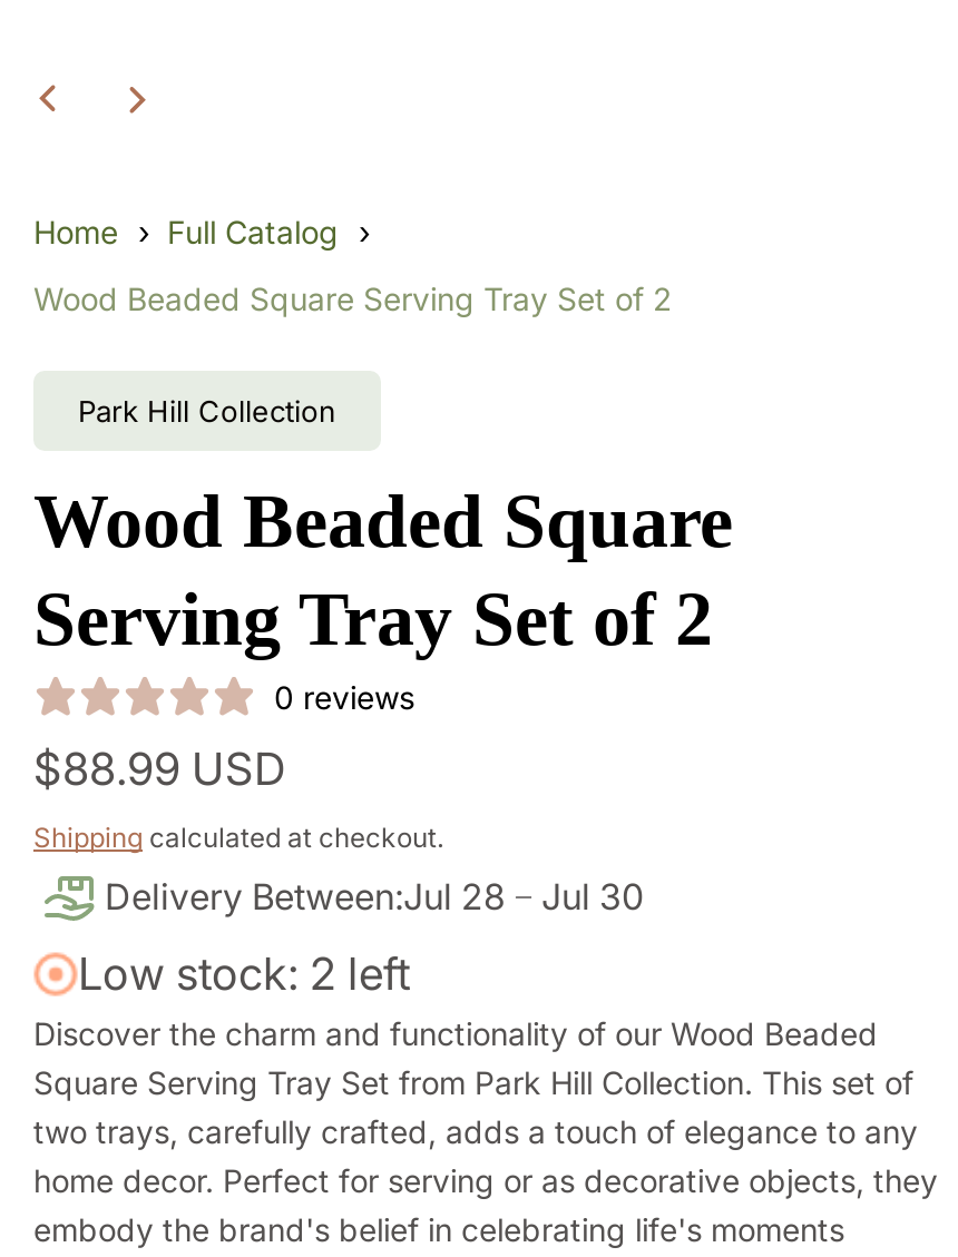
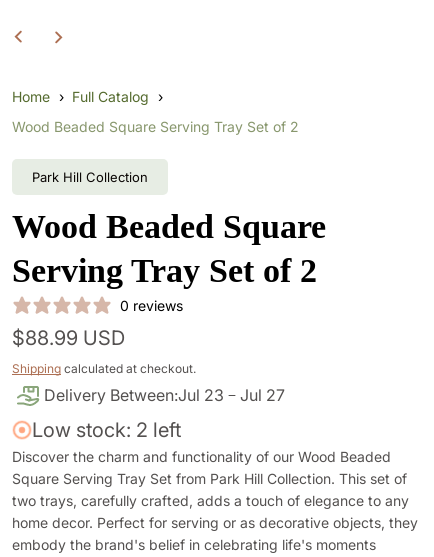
- Delivery Between:Jul 28
+ Delivery Between:Jul 23

- Jul 30
+ Jul 27
